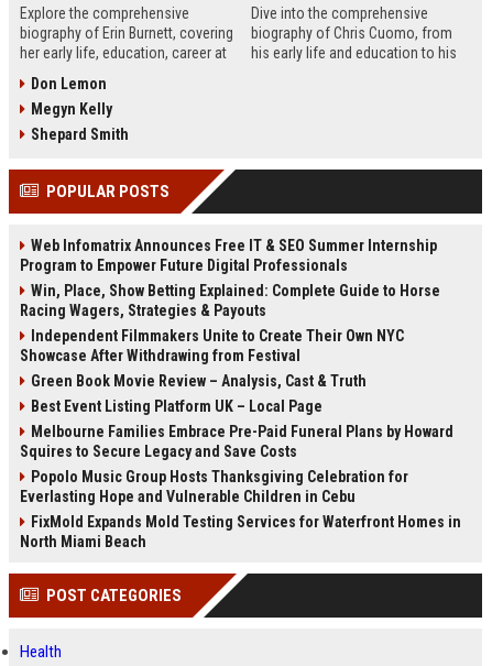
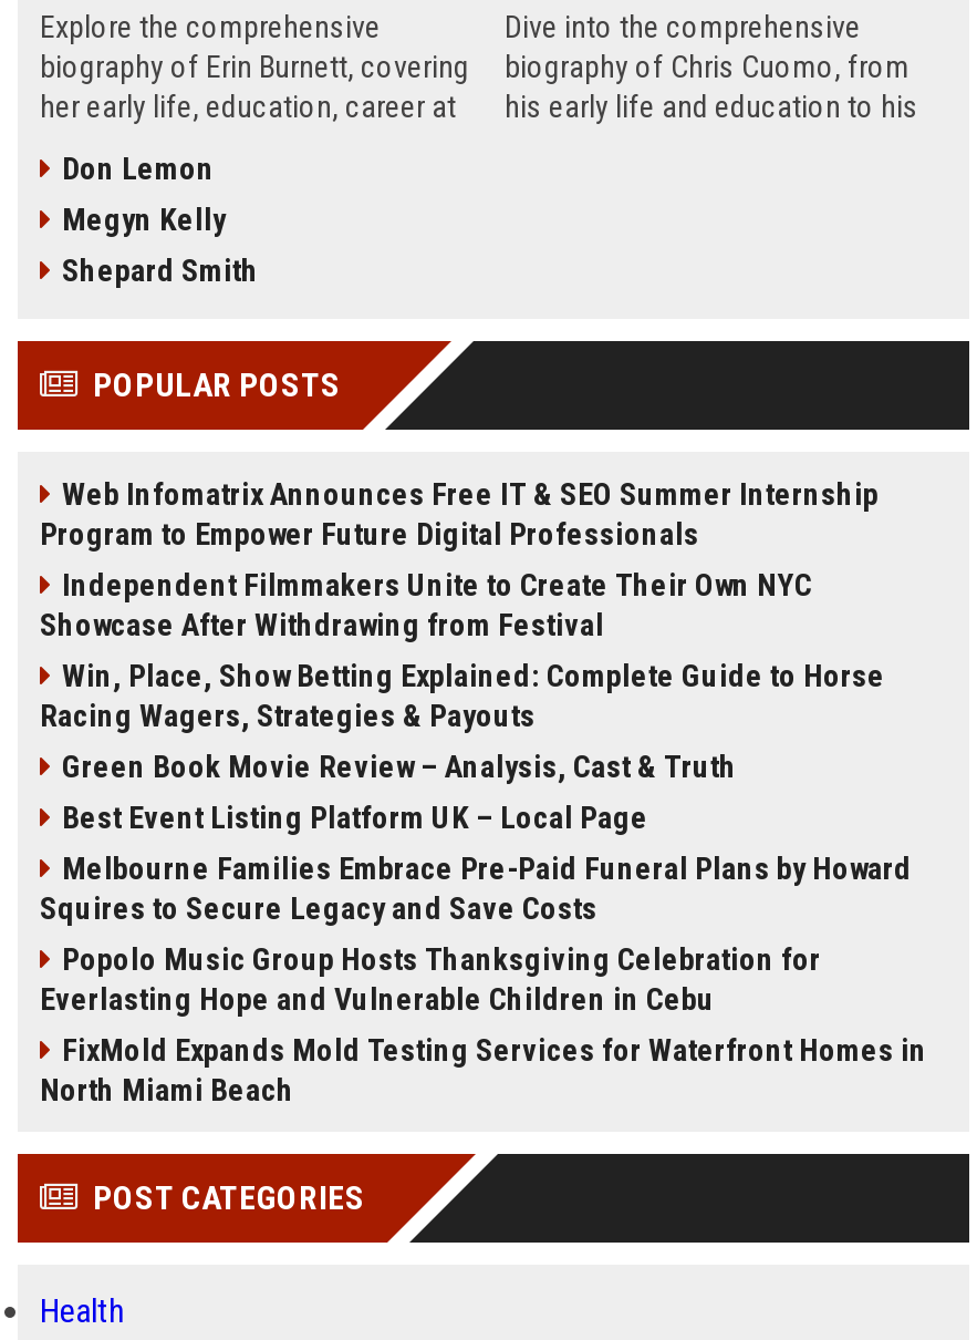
moved down: Win, Place, Show Betting Explained: Complete Guide to Horse | Racing Wagers, Strategies & Payouts

moved up: Independent Filmmakers Unite to Create Their Own NYC | Showcase After Withdrawing from Festival
